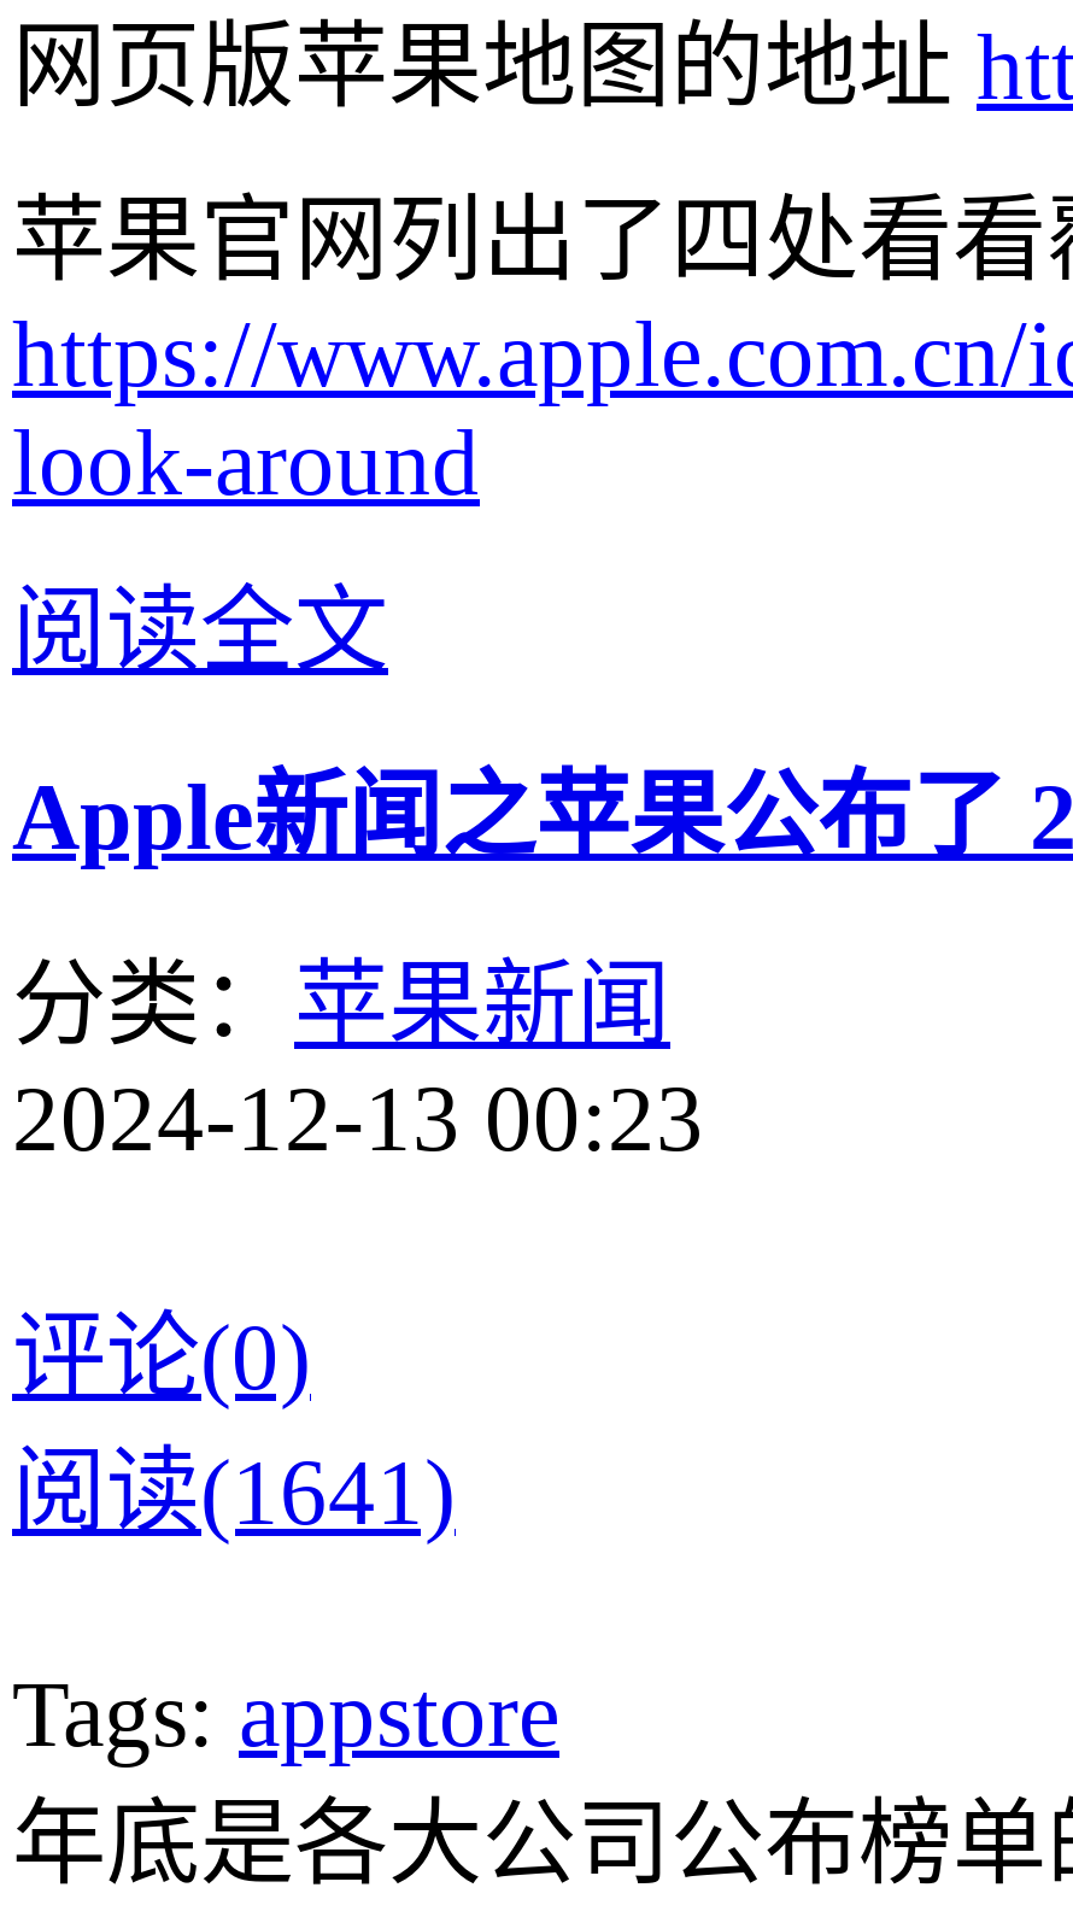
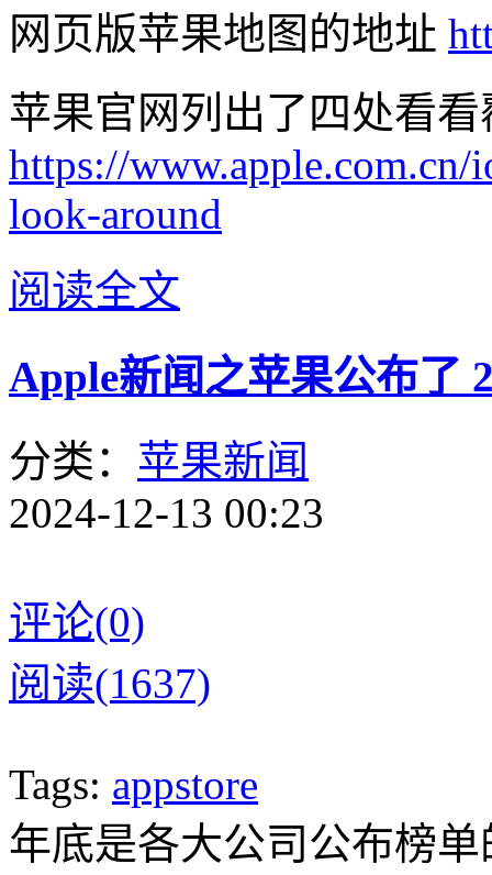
- 阅读(1641)
+ 阅读(1637)
